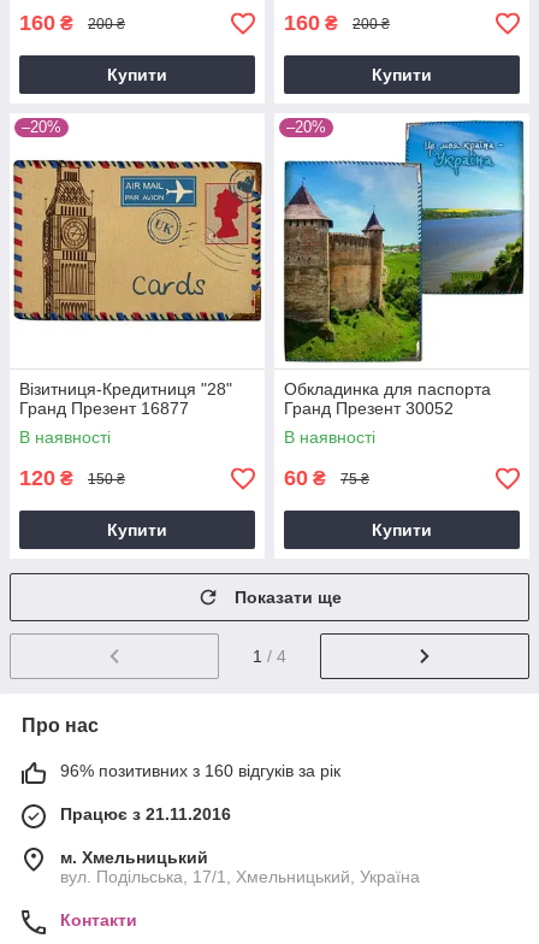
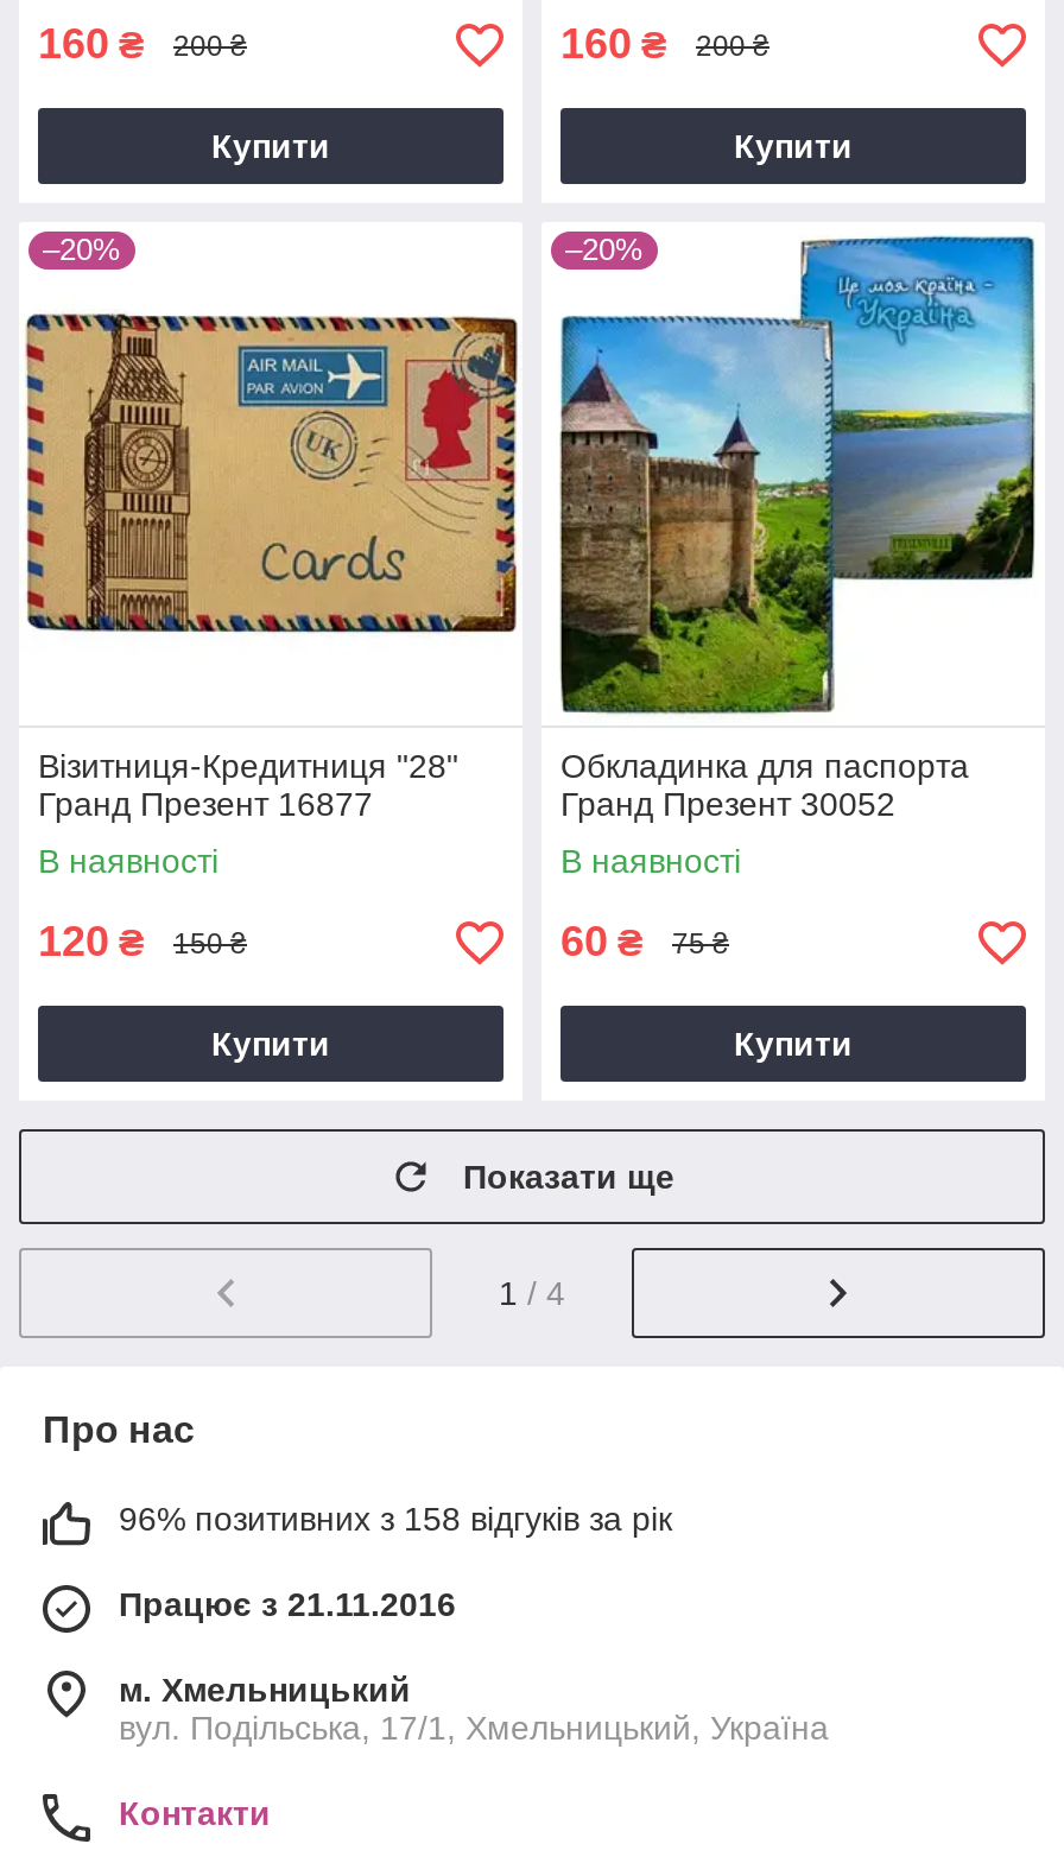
- 96% позитивних з 160 відгуків за рік
+ 96% позитивних з 158 відгуків за рік
